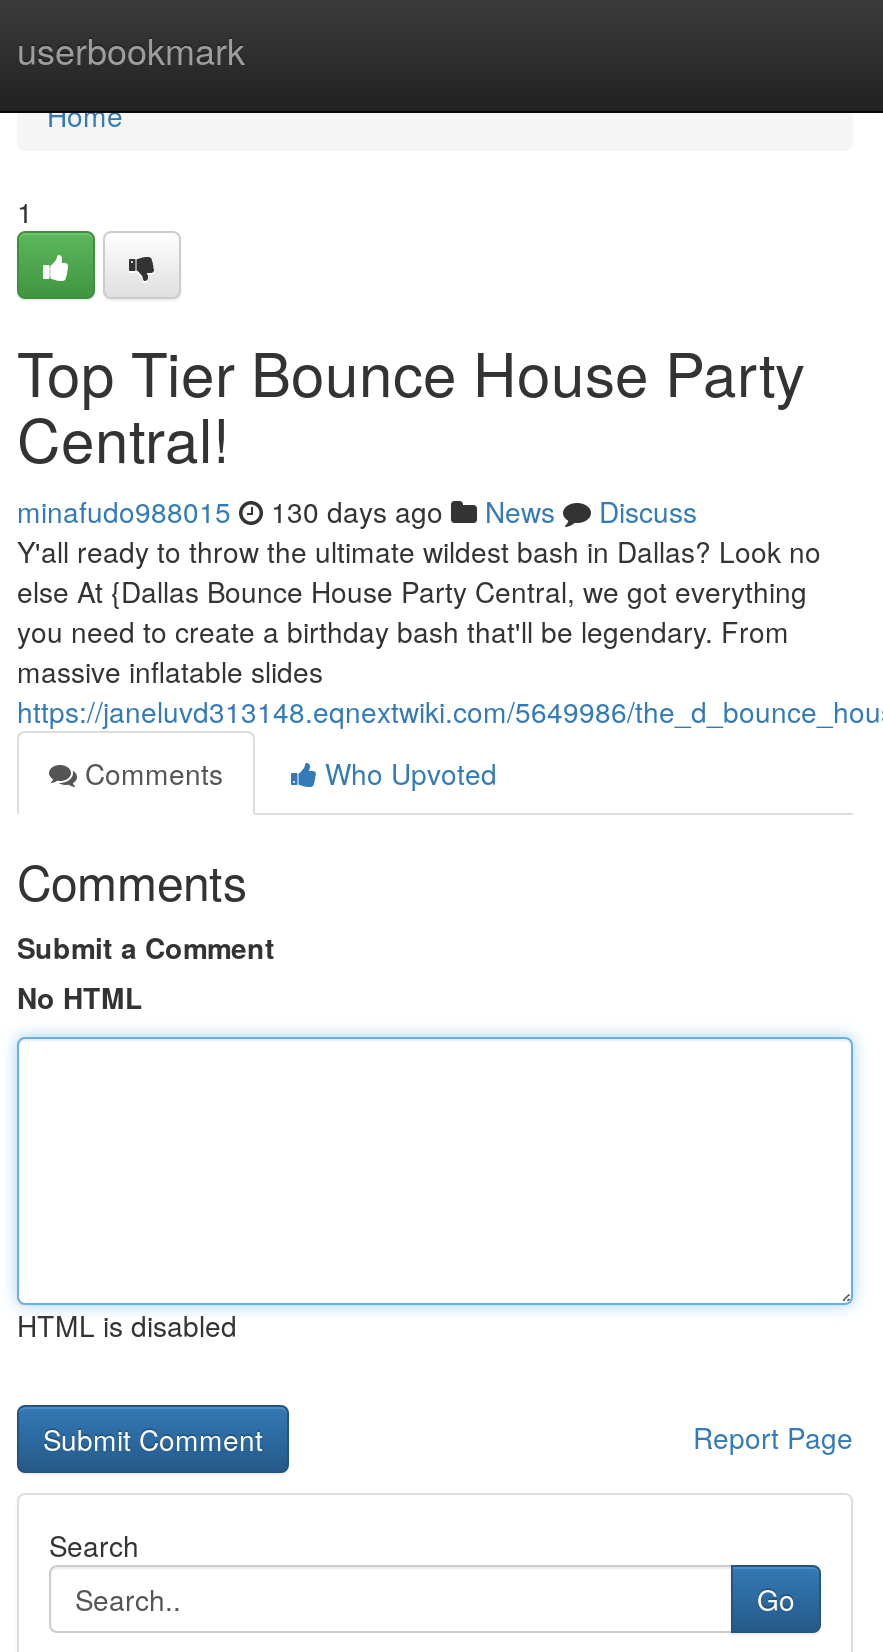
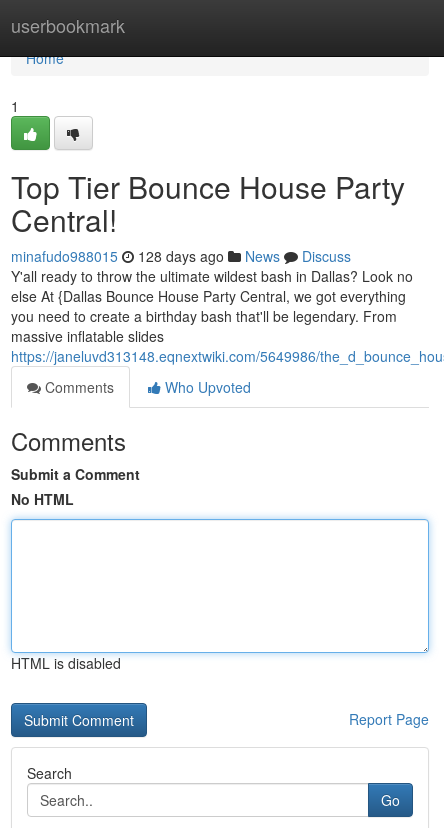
- minafudo988015 130 days ago News Discuss
+ minafudo988015 128 days ago News Discuss
